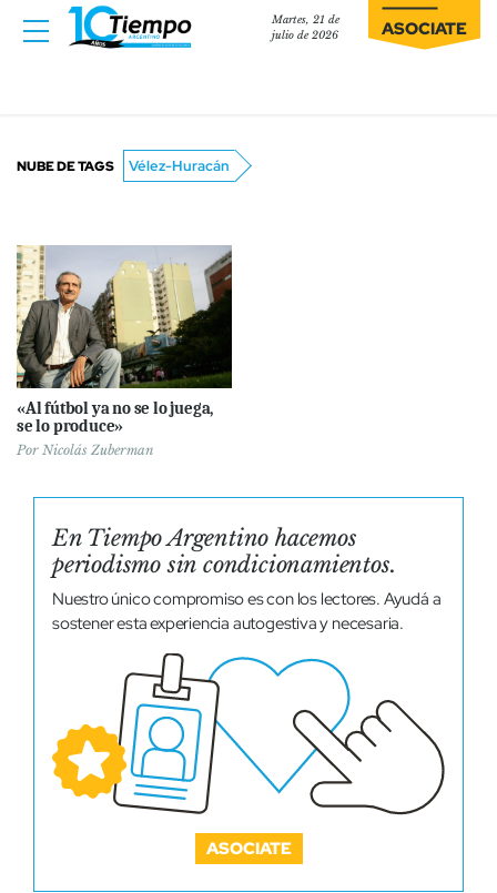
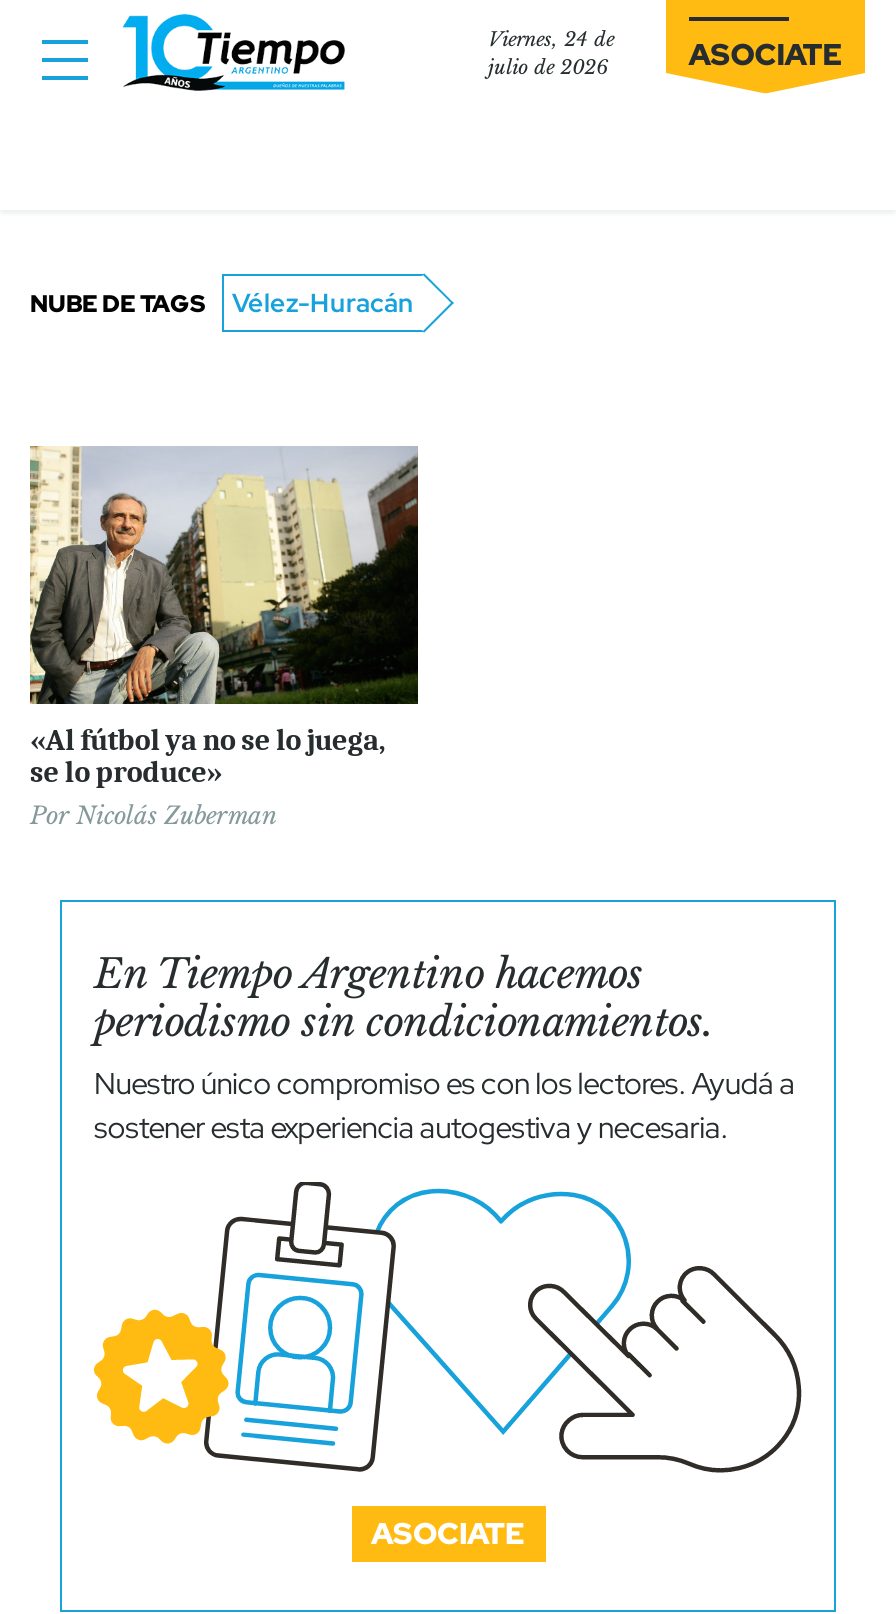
- Martes, 21 de
+ Viernes, 24 de
